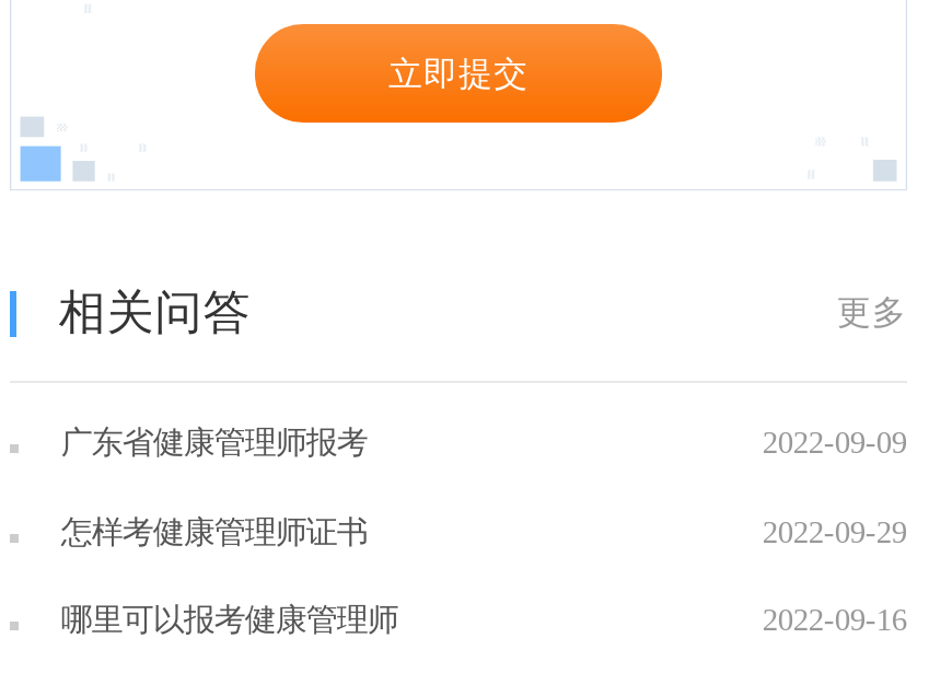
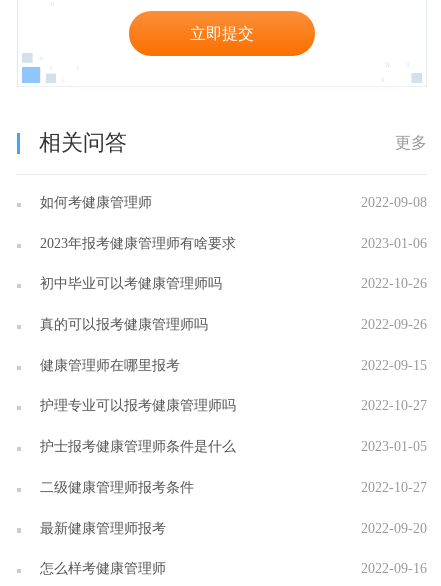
- 广东省健康管理师报考
- 2022-09-09
- 怎样考健康管理师证书
- 2022-09-29
- 哪里可以报考健康管理师
+ 如何考健康管理师
+ 2022-09-08
+ 2023年报考健康管理师有啥要求
+ 2023-01-06
+ 初中毕业可以考健康管理师吗
+ 2022-10-26
+ 真的可以报考健康管理师吗
+ 2022-09-26
+ 健康管理师在哪里报考
+ 2022-09-15
+ 护理专业可以报考健康管理师吗
+ 2022-10-27
+ 护士报考健康管理师条件是什么
+ 2023-01-05
+ 二级健康管理师报考条件
+ 2022-10-27
+ 最新健康管理师报考
+ 2022-09-20
+ 怎么样考健康管理师
